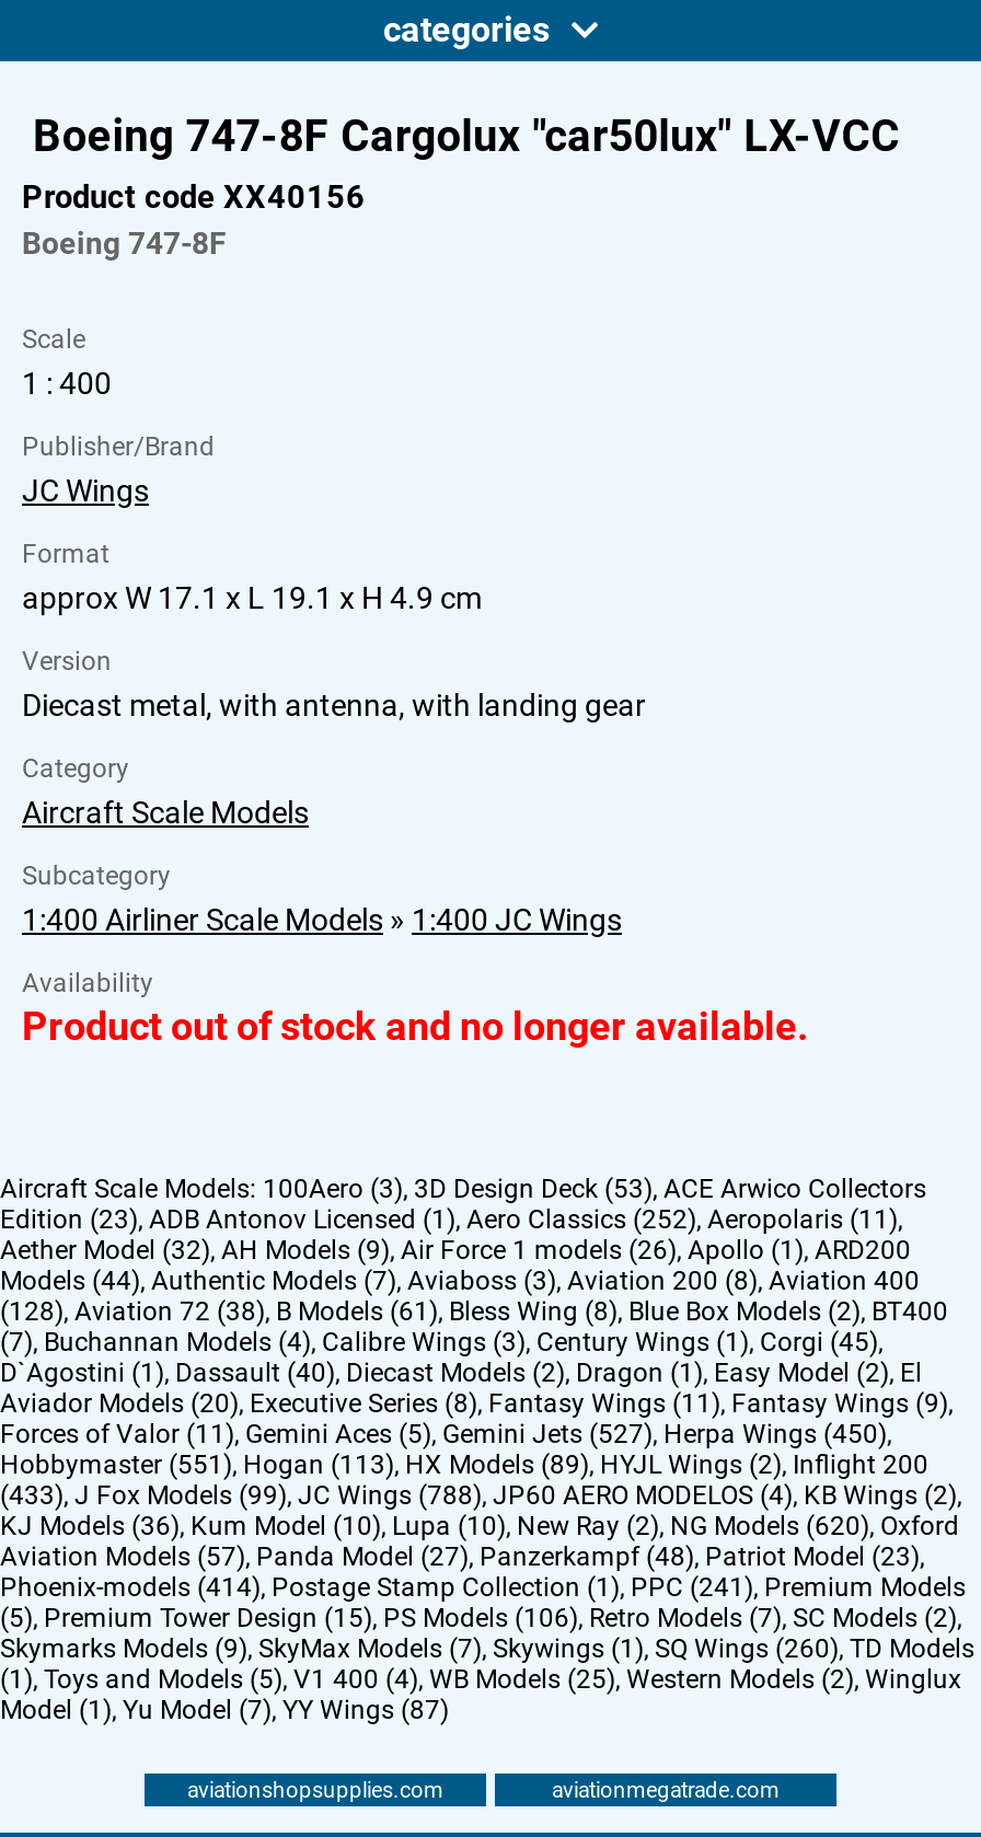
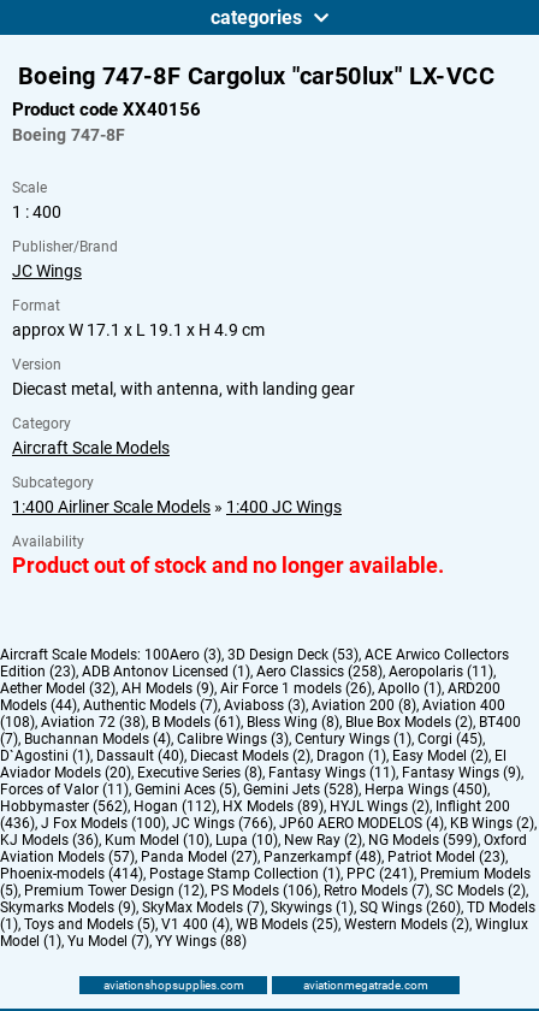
- Edition (23), ADB Antonov Licensed (1), Aero Classics (252), Aeropolaris (11)
+ Edition (23), ADB Antonov Licensed (1), Aero Classics (258), Aeropolaris (11)

- (128), Aviation 72 (38), B Models (61), Bless Wing (8), Blue Box Models (2), BT400
+ (108), Aviation 72 (38), B Models (61), Bless Wing (8), Blue Box Models (2), BT400

- Forces of Valor (11), Gemini Aces (5), Gemini Jets (527), Herpa Wings (450)
+ Forces of Valor (11), Gemini Aces (5), Gemini Jets (528), Herpa Wings (450)

- Hobbymaster (551), Hogan (113), HX Models (89),HYJL Wings (2),Inflight 200
+ Hobbymaster (562), Hogan (112), HX Models (89),HYJL Wings (2),Inflight 200

- (433),J Fox Models (99), JC Wings (788), JP60 AERO MODELOS (4), KB Wings (2)
+ (436),J Fox Models (100), JC Wings (766), JP60 AERO MODELOS (4), KB Wings (2)

- KJ Models (36), Kum Model (10),Lupa (10), New Ray (2), NG Models (620), Oxford
+ KJ Models (36), Kum Model (10),Lupa (10), New Ray (2), NG Models (599), Oxford

- (5), Premium Tower Design (15), PS Models (106), Retro Models (7), SC Models (2)
+ (5), Premium Tower Design (12), PS Models (106), Retro Models (7), SC Models (2)

- Model (1), Yu Model (7),YY Wings (87)
+ Model (1), Yu Model (7),YY Wings (88)
